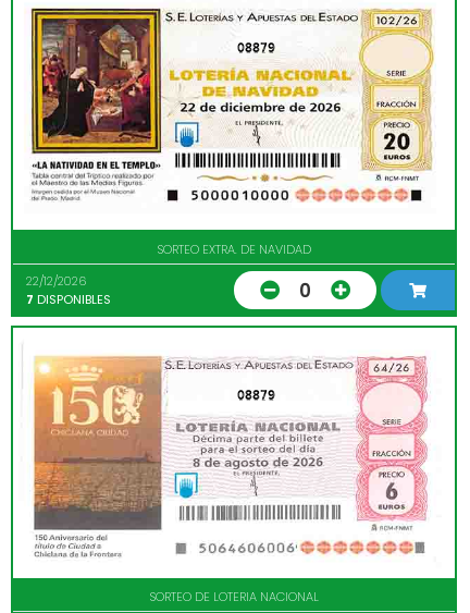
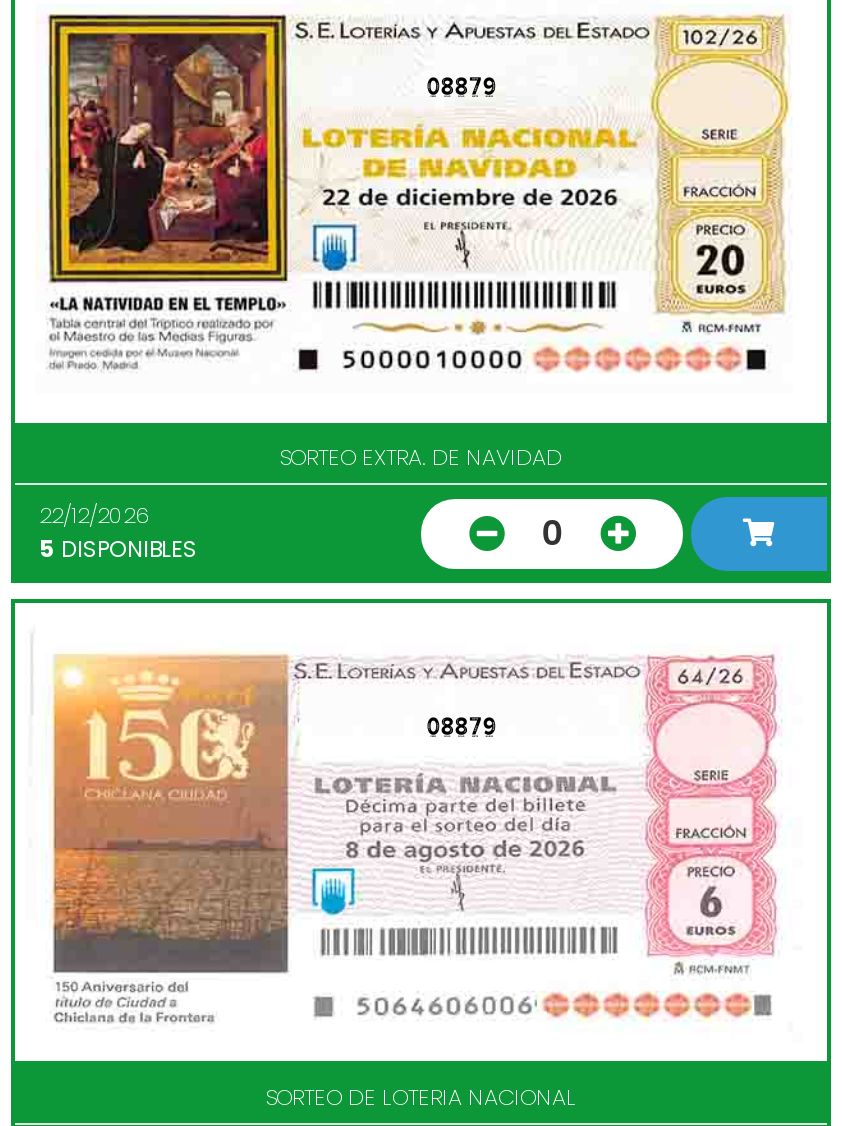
- 7 DISPONIBLES
+ 5 DISPONIBLES
